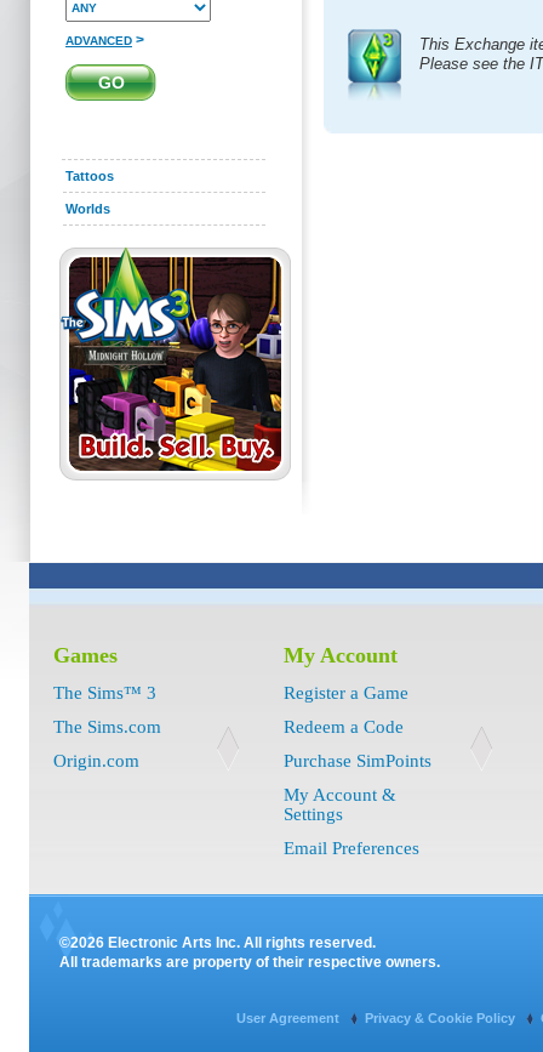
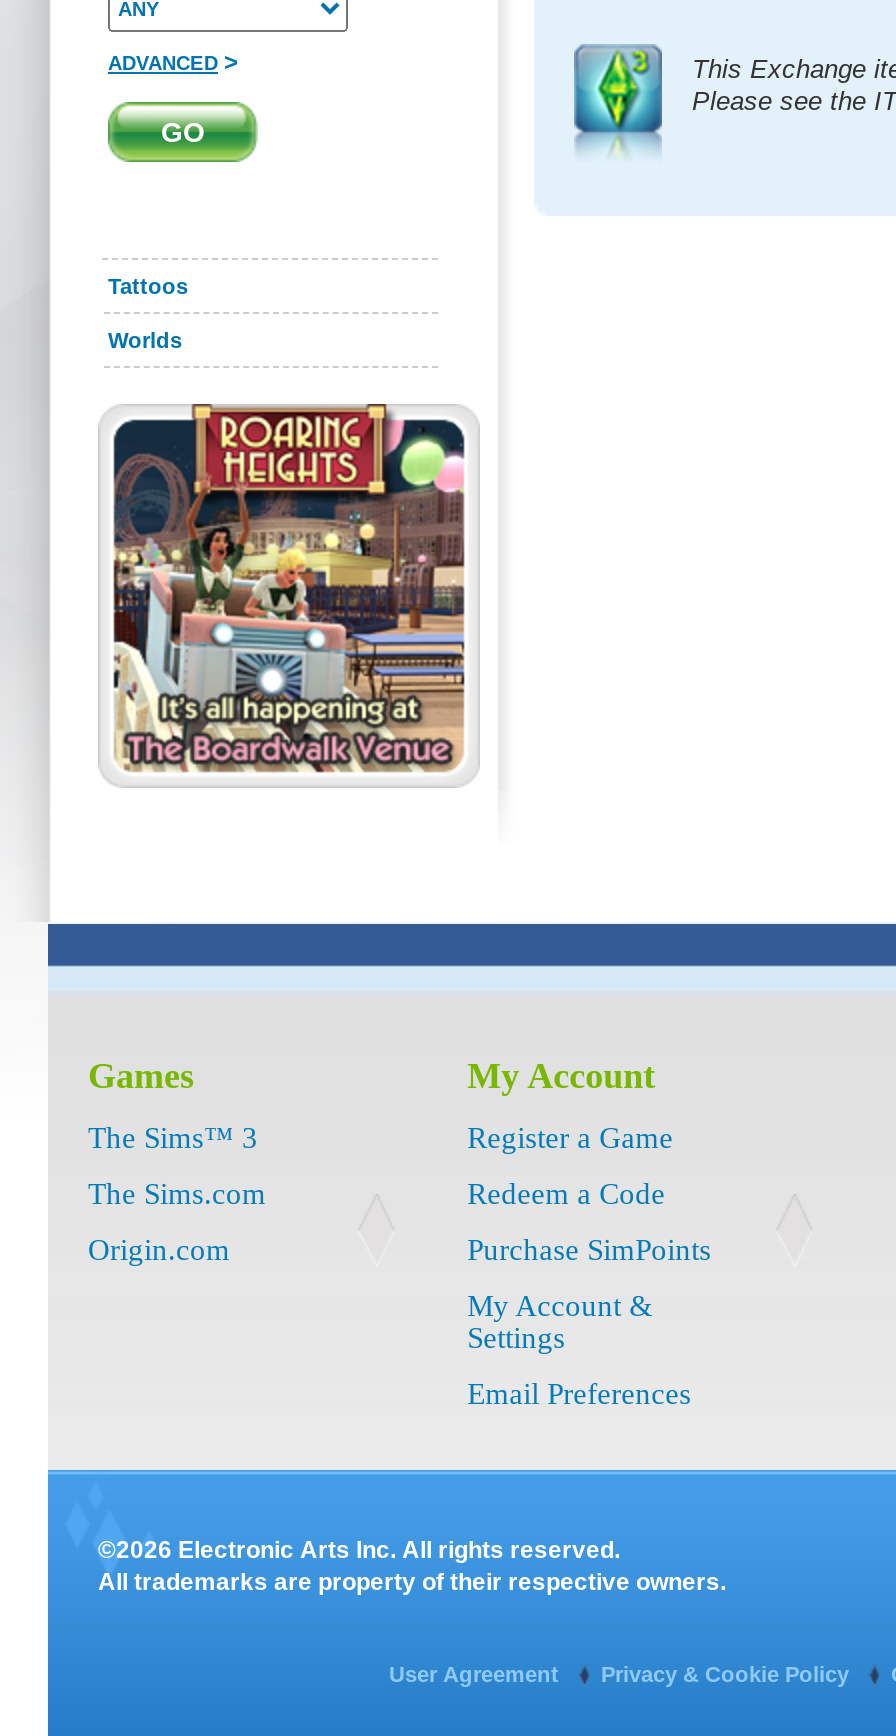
- [image]
+ [image]
